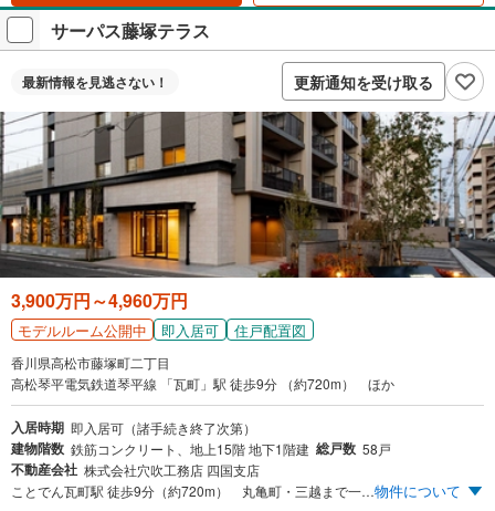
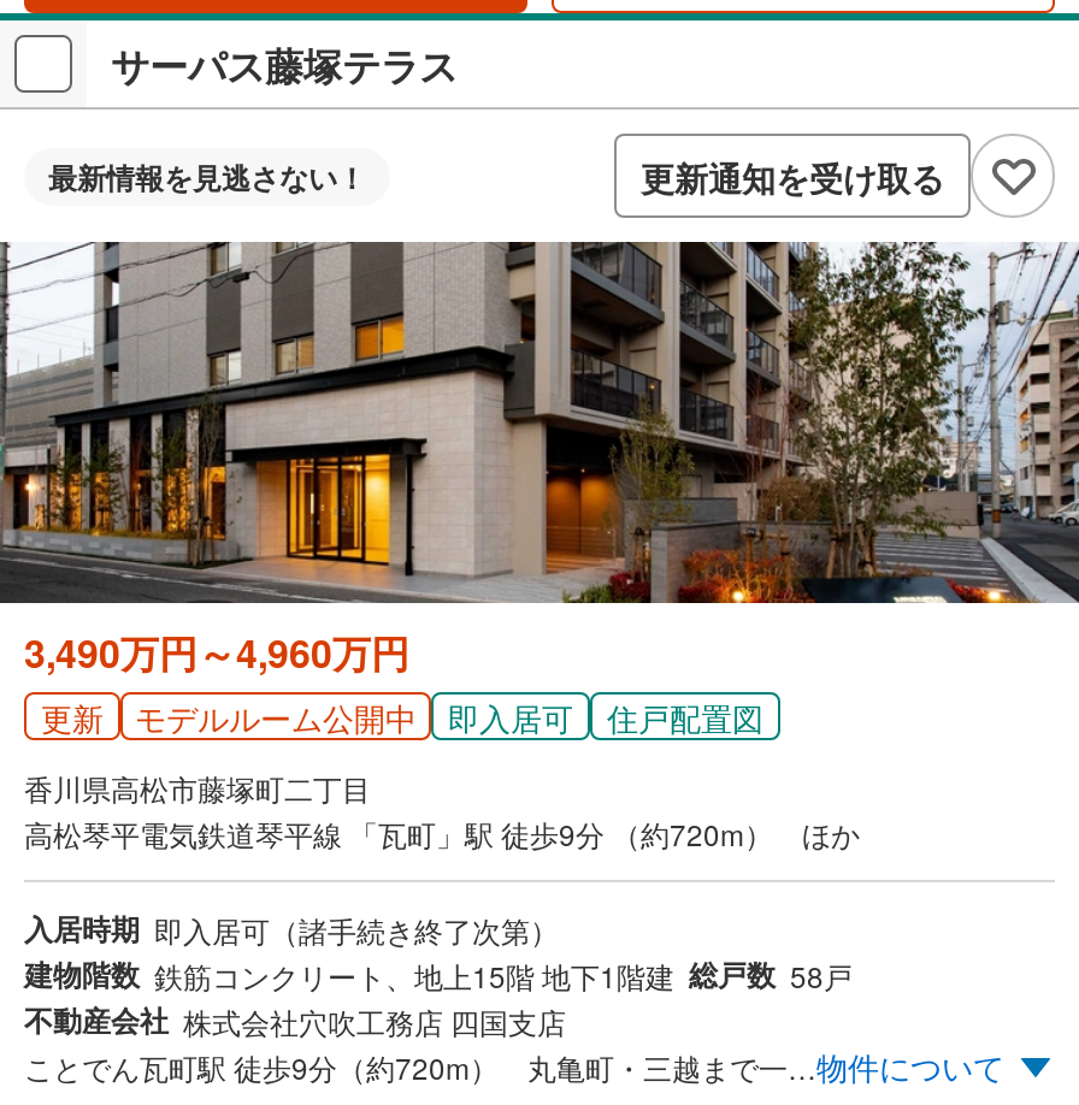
- 3,900万円～4,960万円
+ 3,490万円～4,960万円
+ 更新
